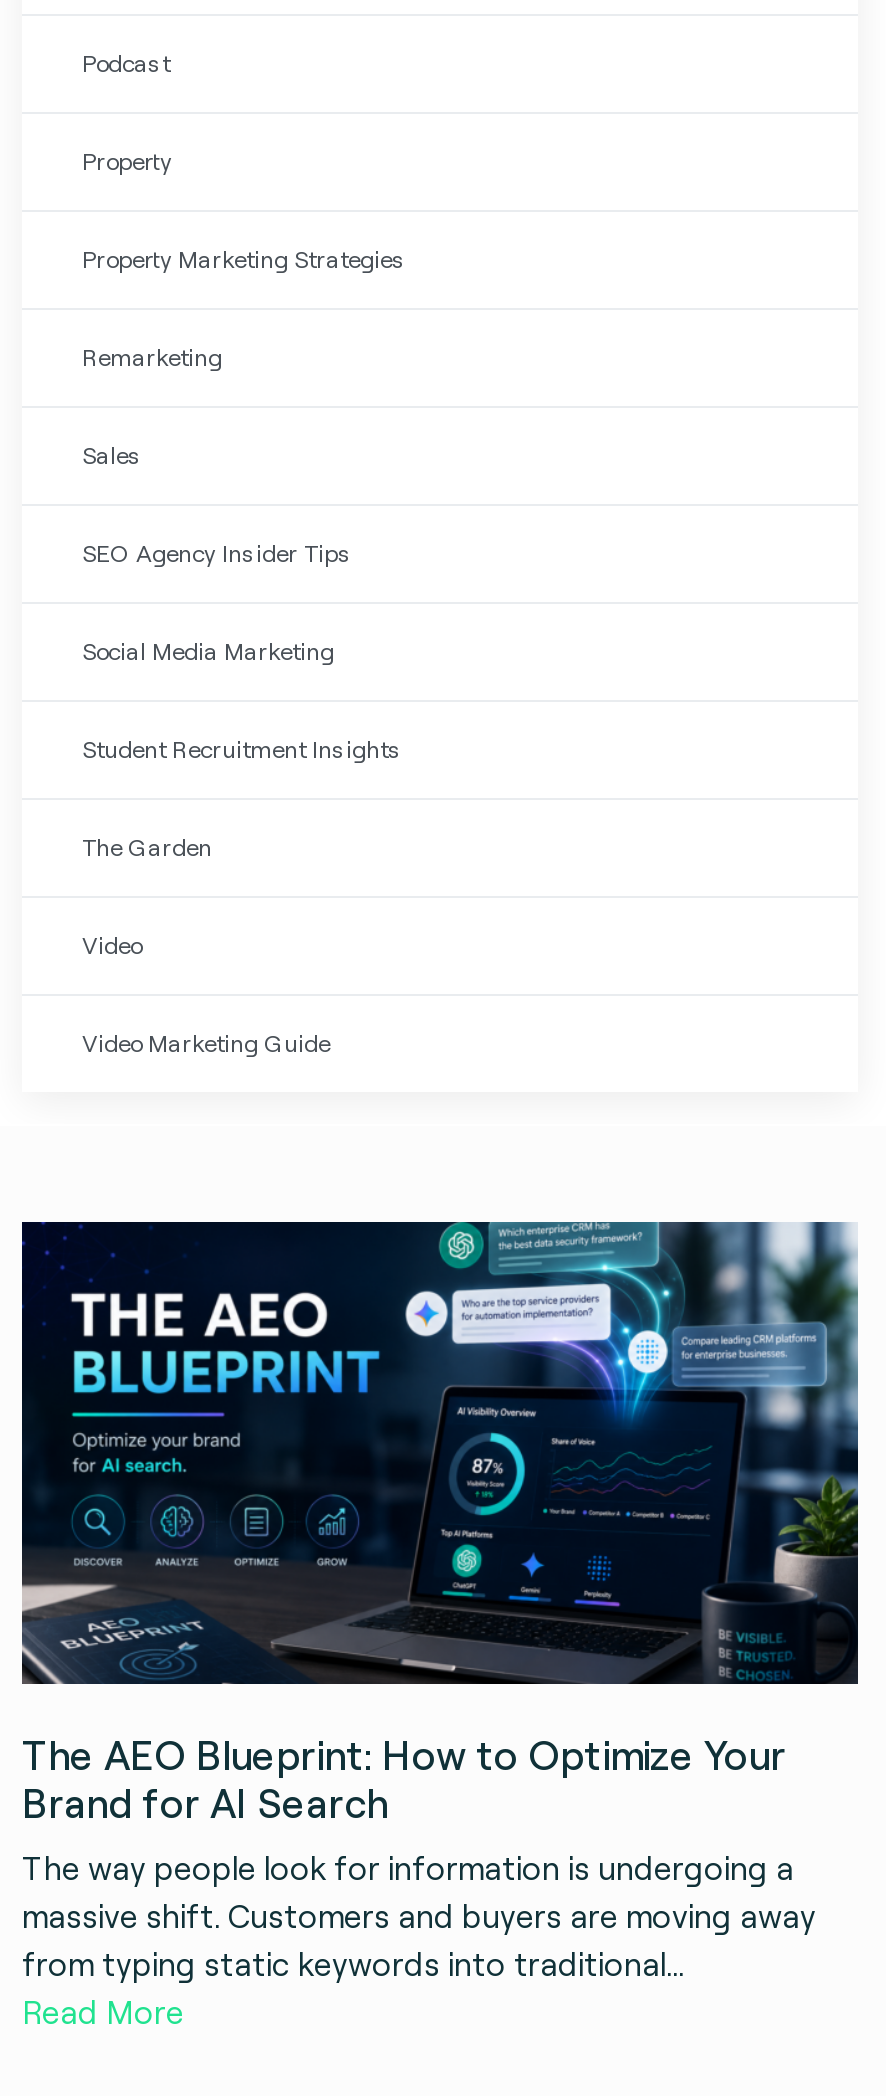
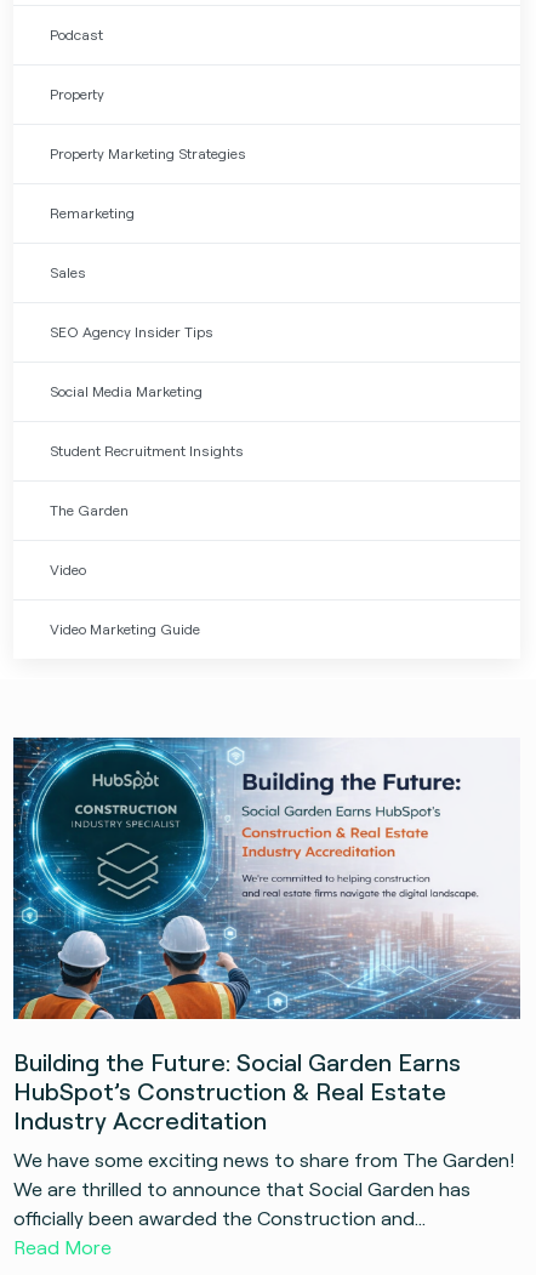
- [image]
- The AEO Blueprint: How to Optimize Your
- Brand for AI Search
- The way people look for information is undergoing a
- massive shift. Customers and buyers are moving away
- from typing static keywords into traditional...
+ [image]
+ Building the Future: Social Garden Earns
+ HubSpot’s Construction & Real Estate
+ Industry Accreditation
+ We have some exciting news to share from The Garden!
+ We are thrilled to announce that Social Garden has
+ officially been awarded the Construction and...
